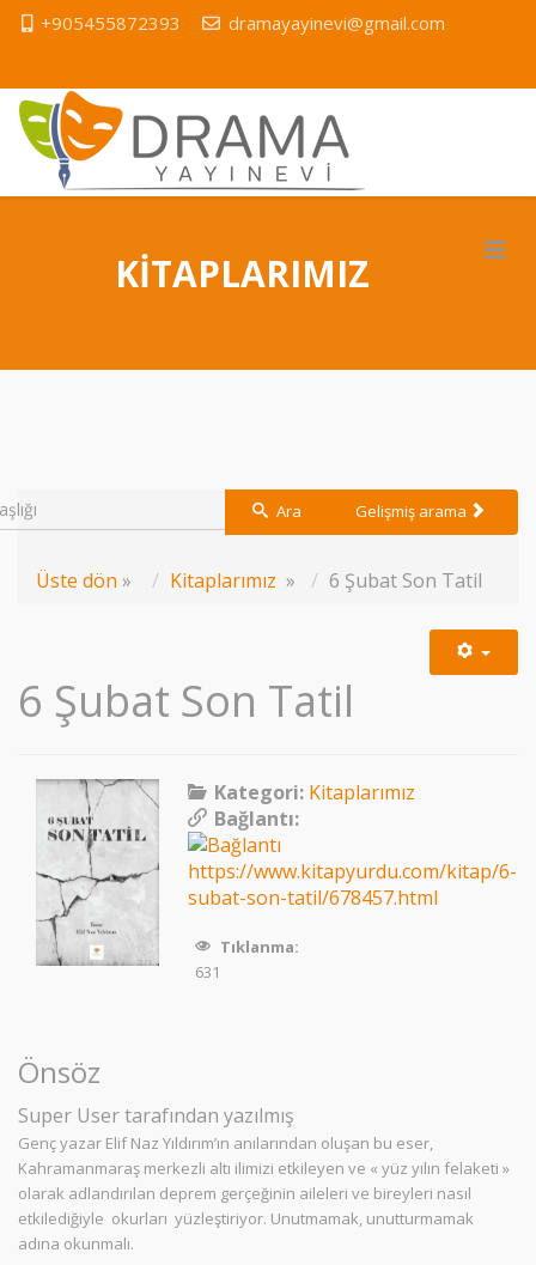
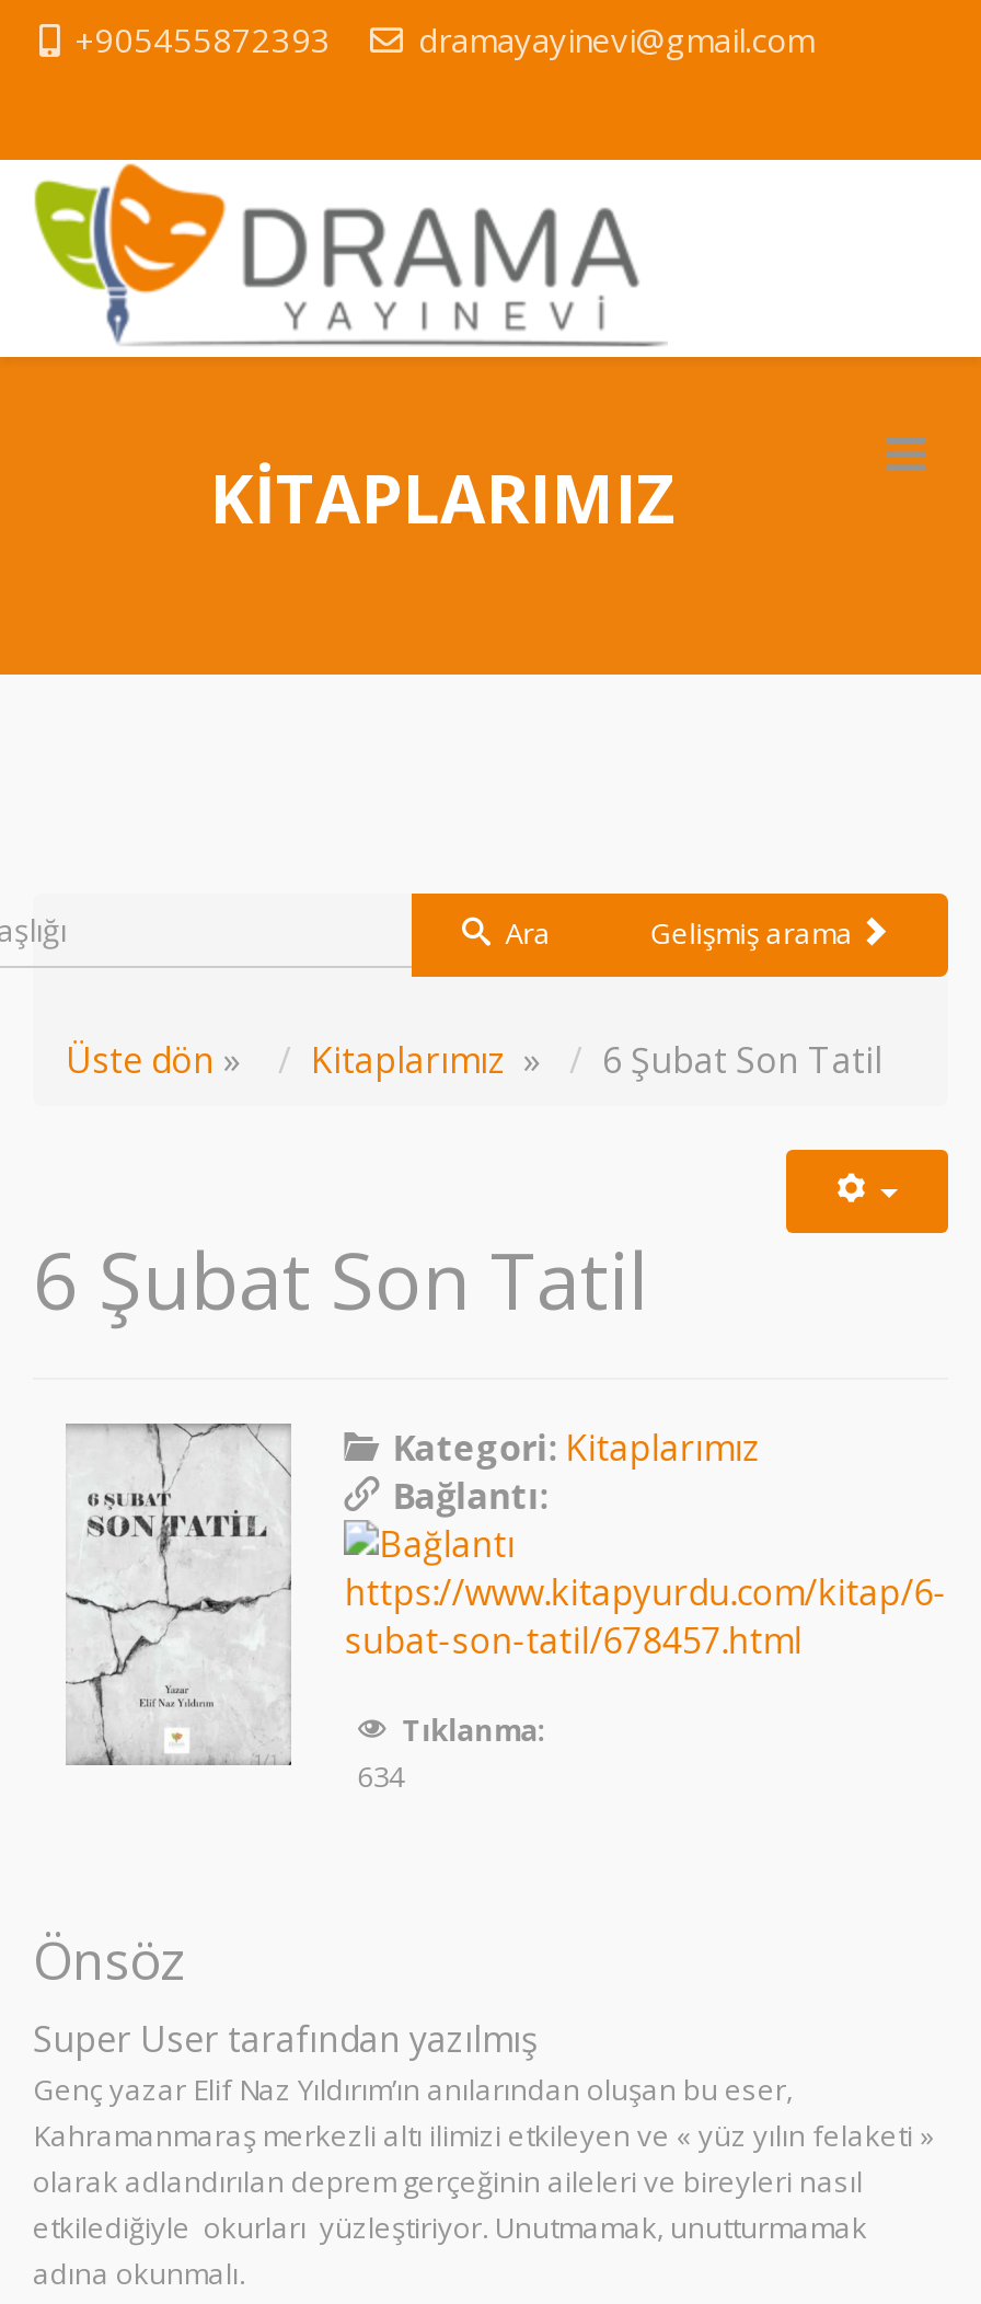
- 631
+ 634
